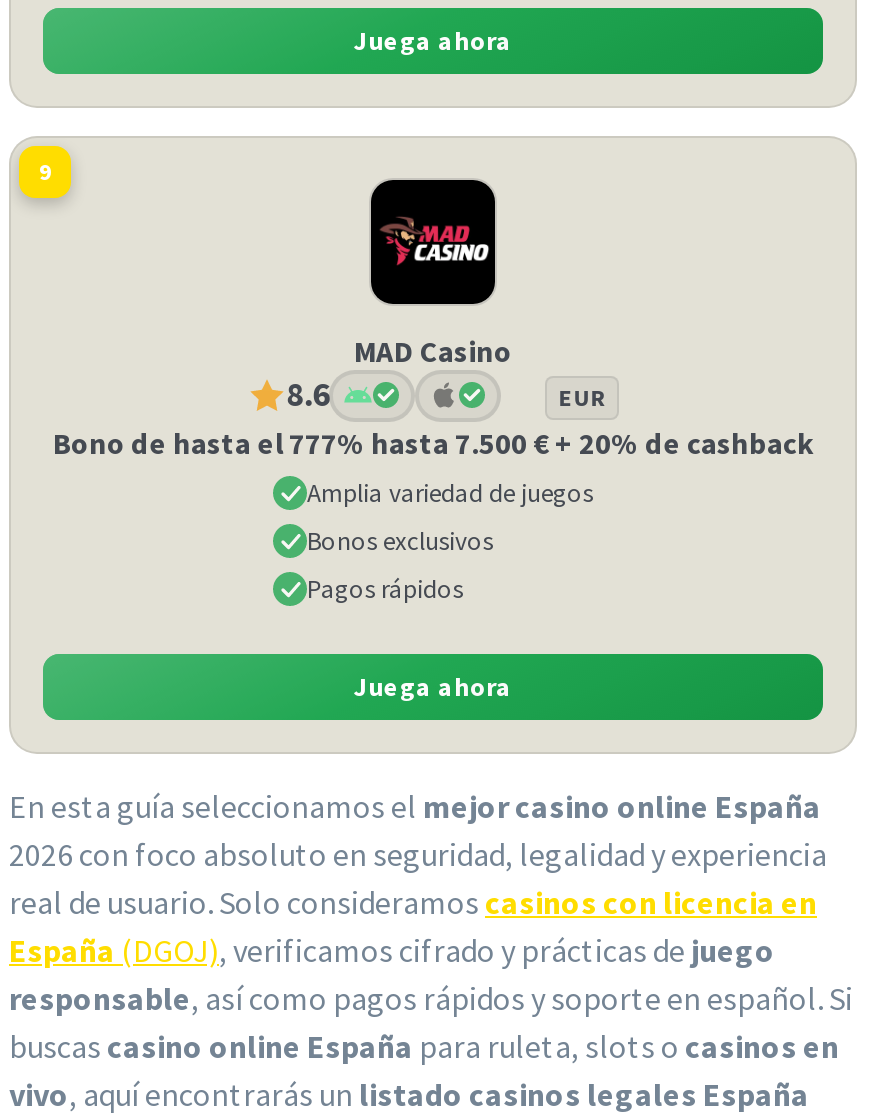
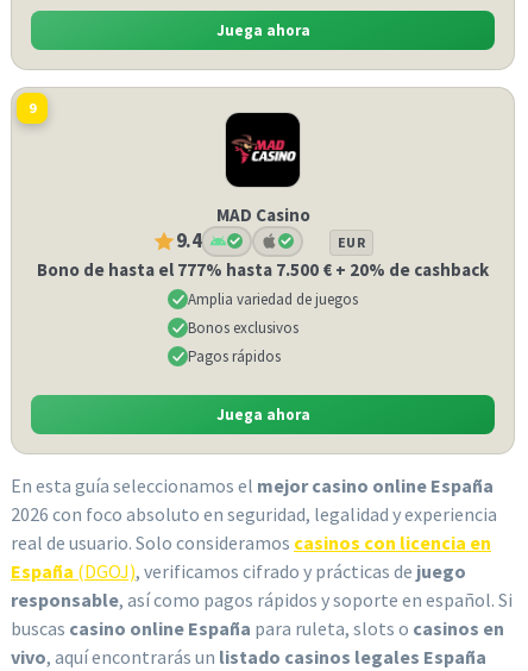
- 8.6
+ 9.4
